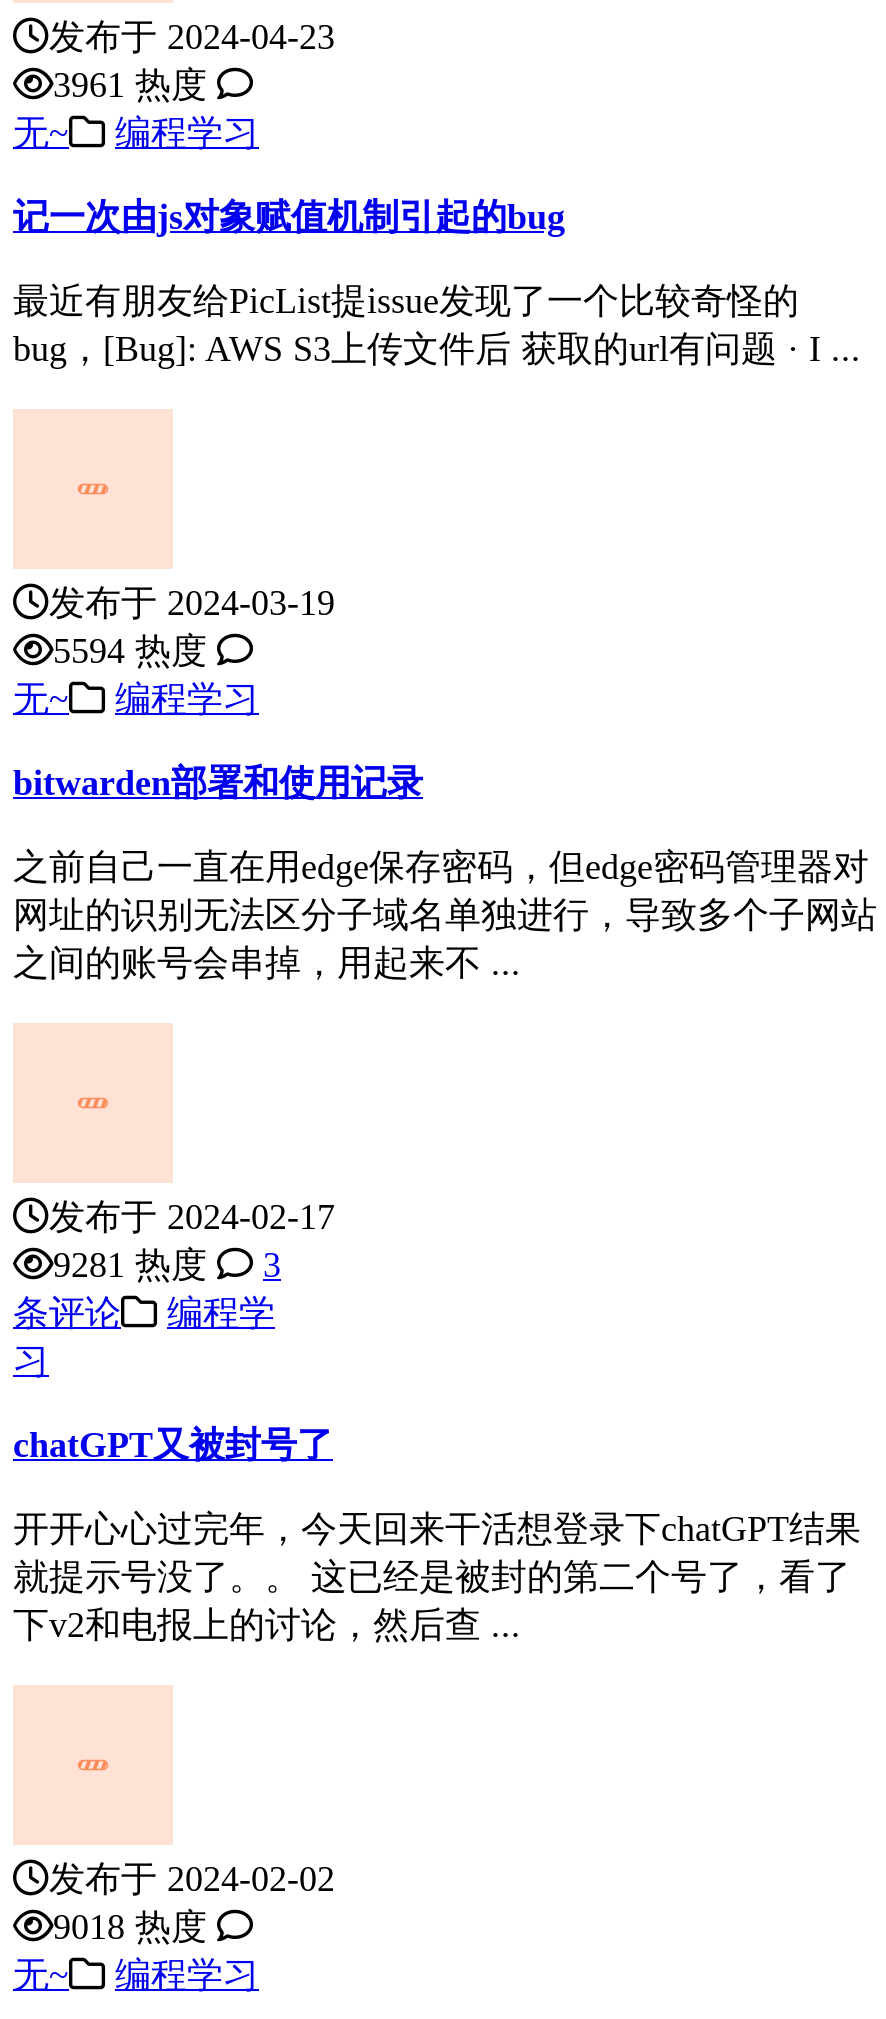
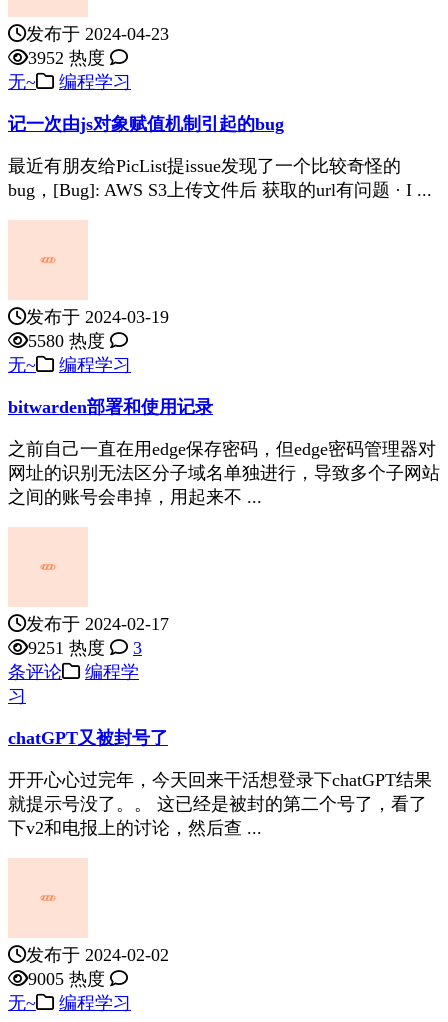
- 3961 热度
+ 3952 热度

- 5594 热度
+ 5580 热度

- 9281 热度 3
+ 9251 热度 3

- 9018 热度
+ 9005 热度
